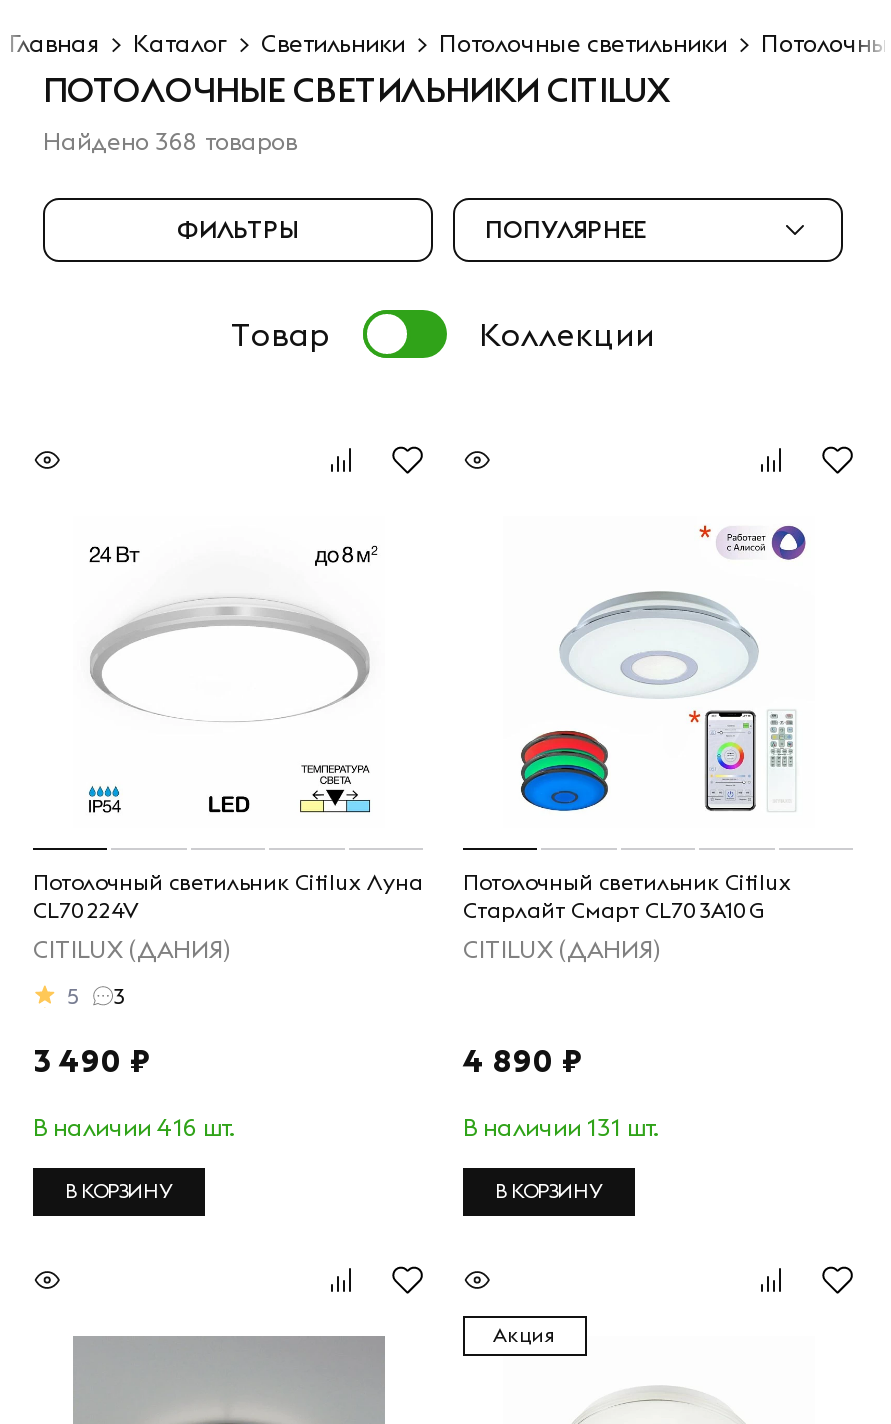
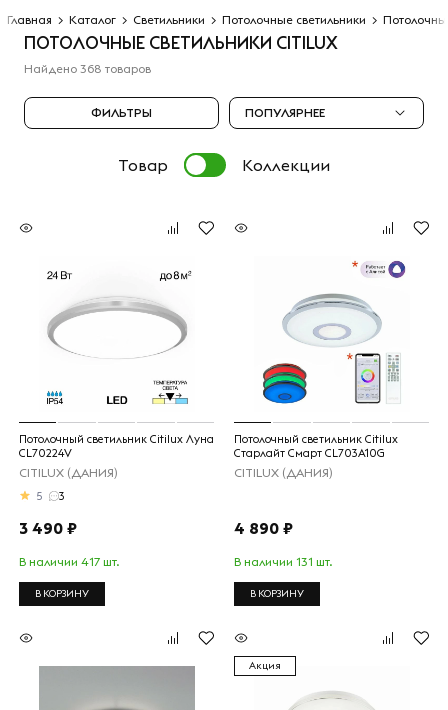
- В наличии 416 шт.
+ В наличии 417 шт.
